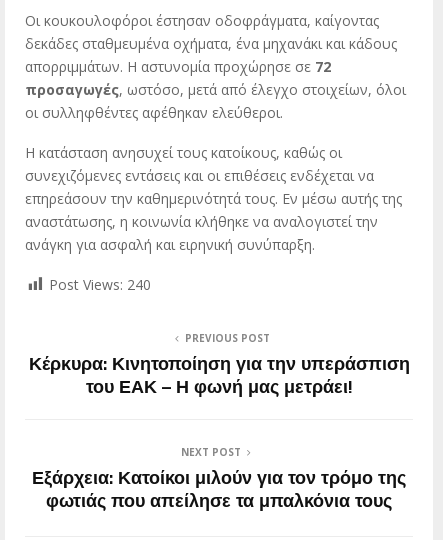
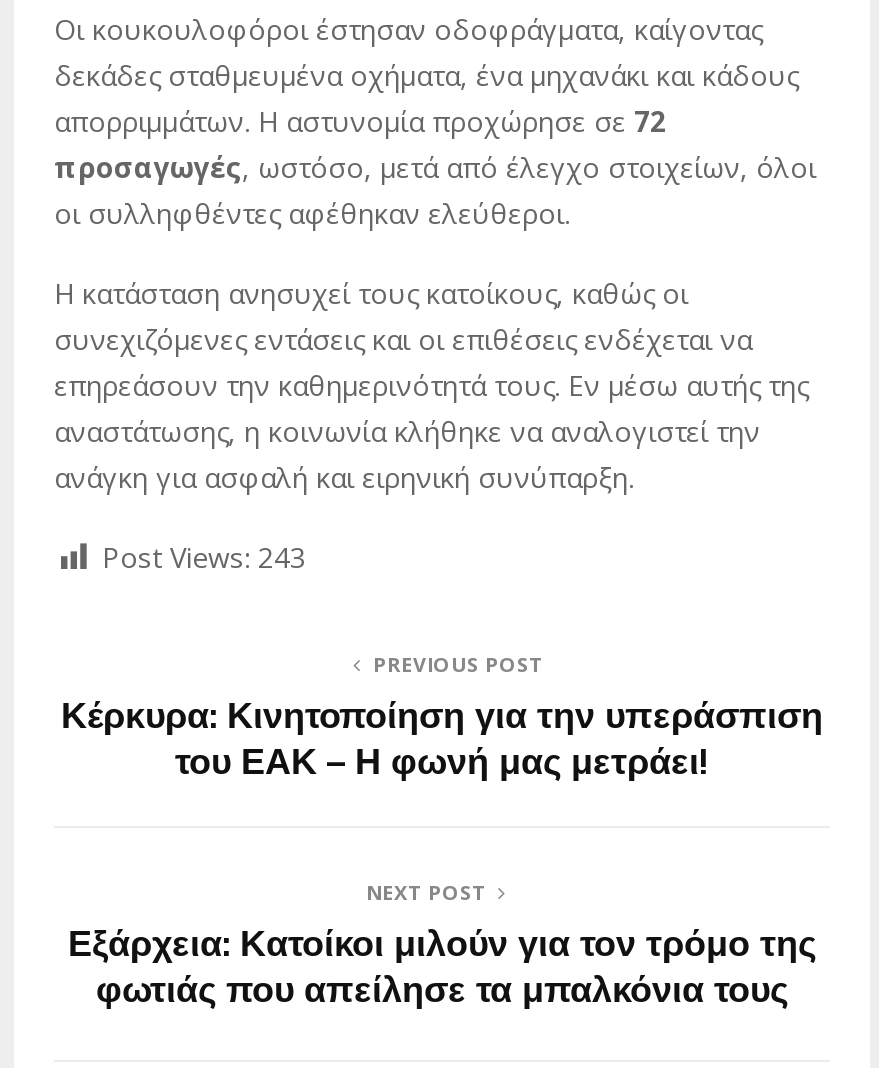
- Post Views: 240
+ Post Views: 243
